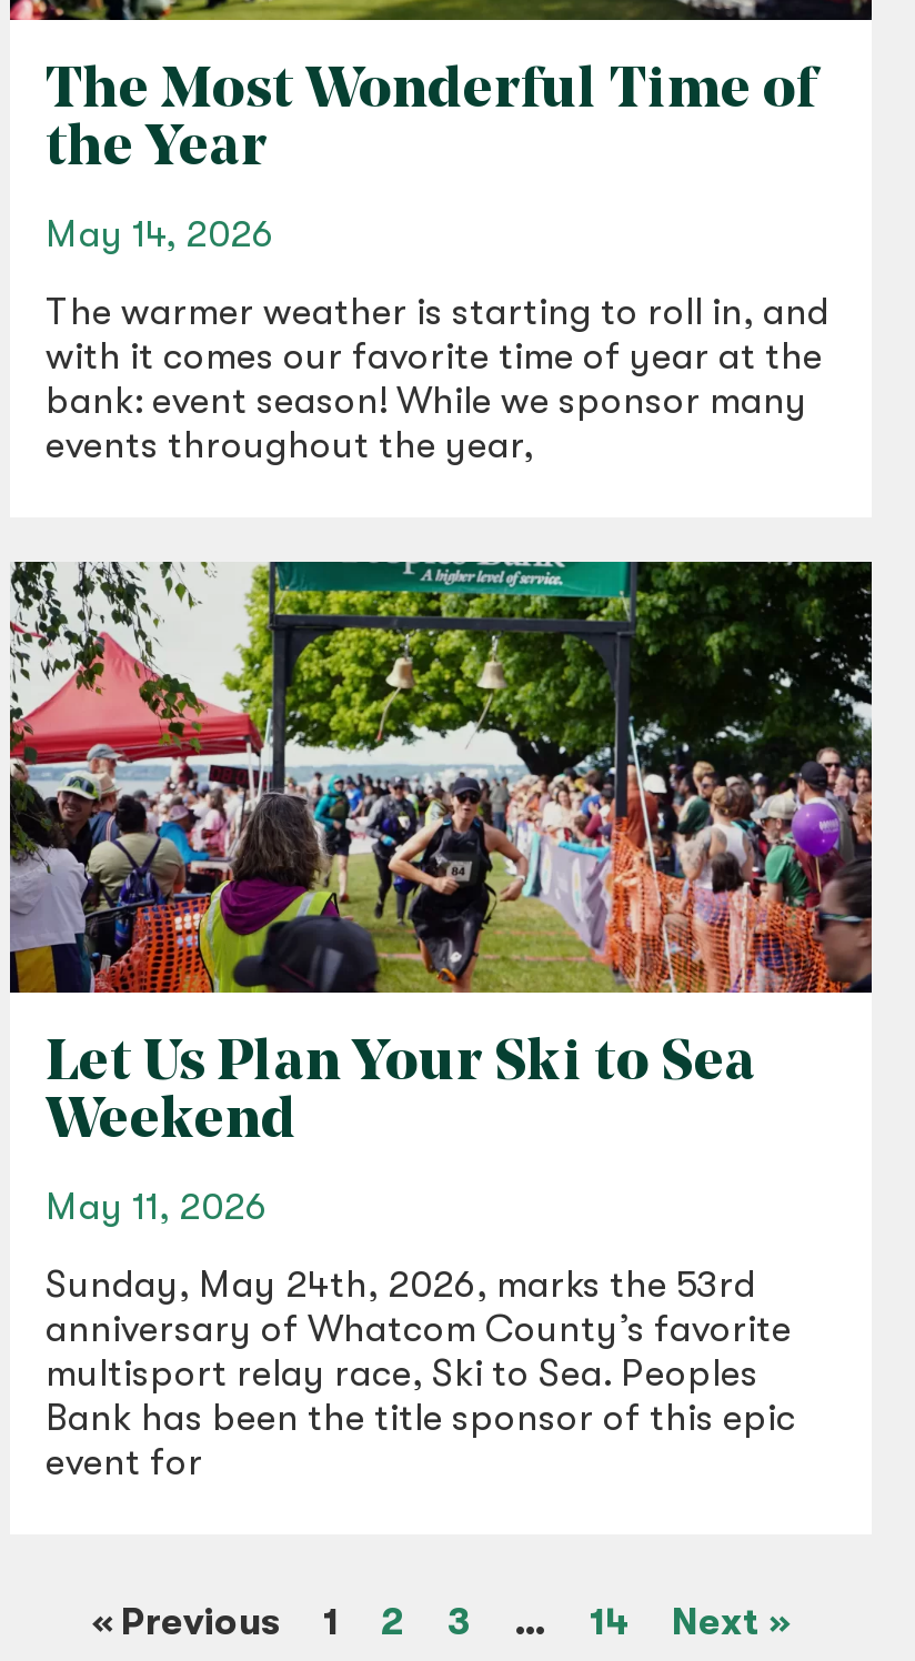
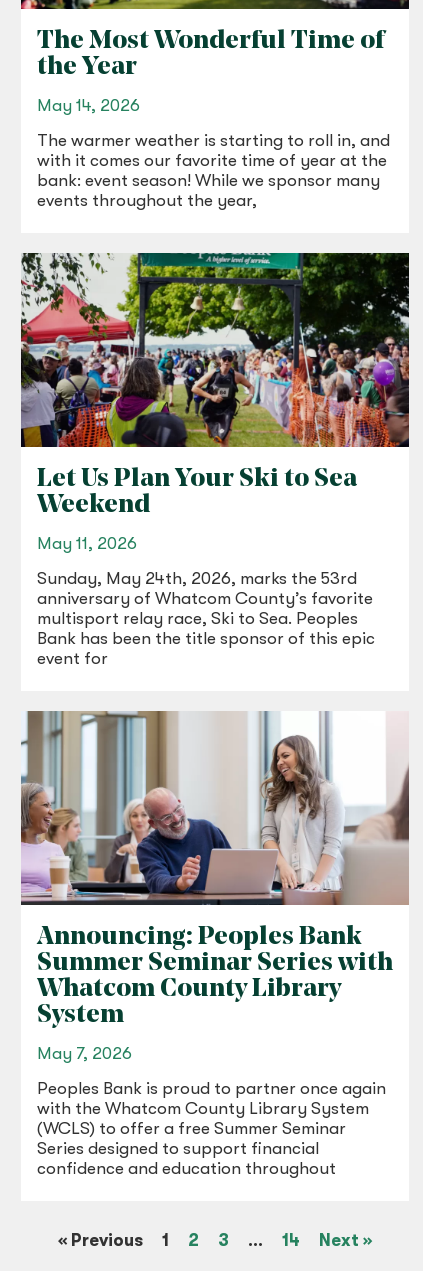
+ [image]
+ Announcing: Peoples Bank
+ Summer Seminar Series with
+ Whatcom County Library
+ System
+ May 7, 2026
+ Peoples Bank is proud to partner once again
+ with the Whatcom County Library System
+ (WCLS) to offer a free Summer Seminar
+ Series designed to support financial
+ confidence and education throughout
